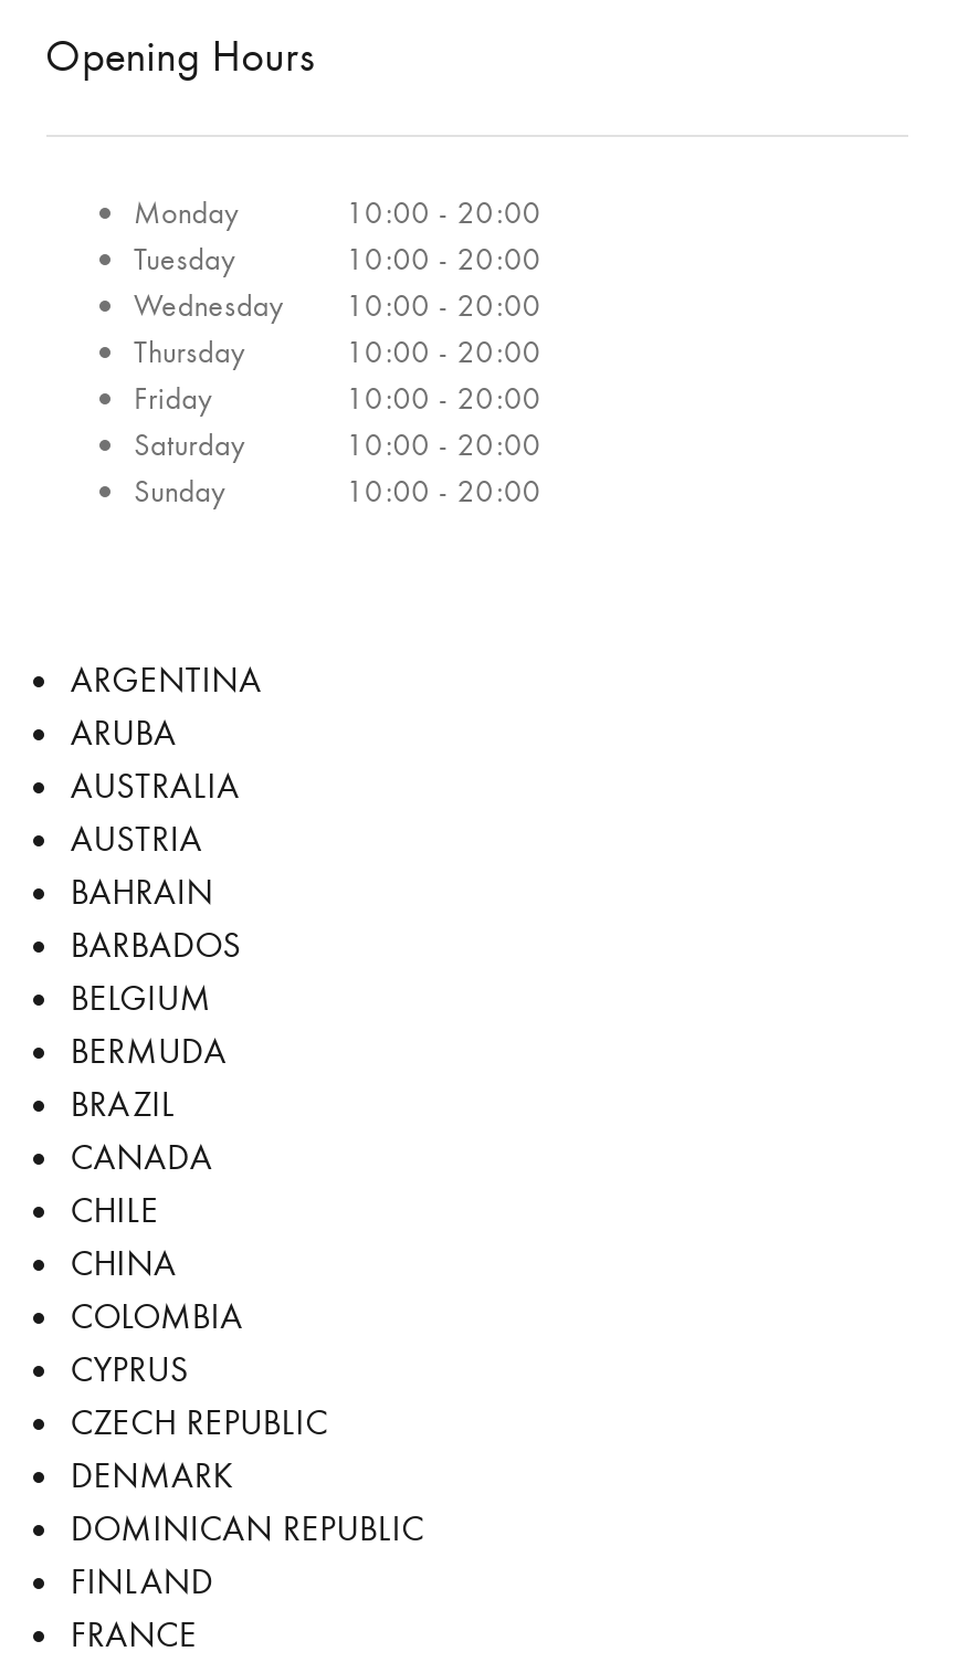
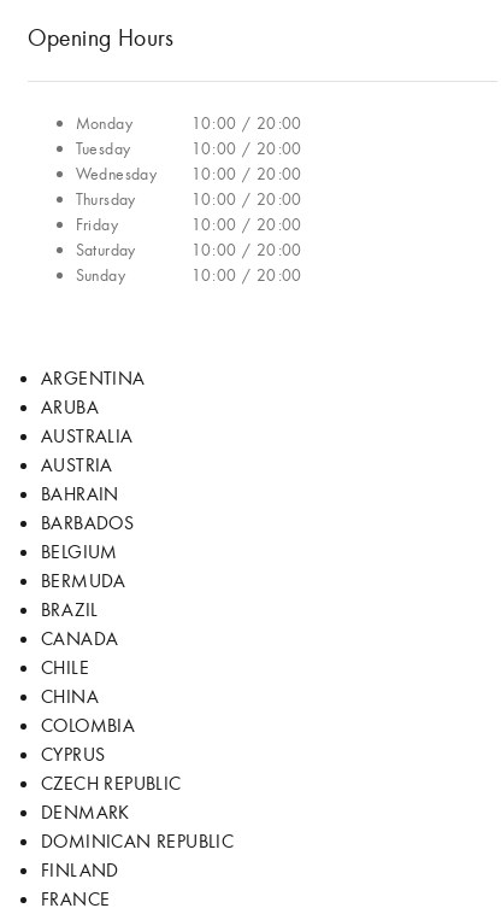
- 10:00 - 20:00
+ 10:00 / 20:00

- 10:00 - 20:00
+ 10:00 / 20:00

- Wednesday 10:00 - 20:00
+ Wednesday 10:00 / 20:00

- 10:00 - 20:00
+ 10:00 / 20:00

- 10:00 - 20:00
+ 10:00 / 20:00

- 10:00 - 20:00
+ 10:00 / 20:00

- 10:00 - 20:00
+ 10:00 / 20:00
